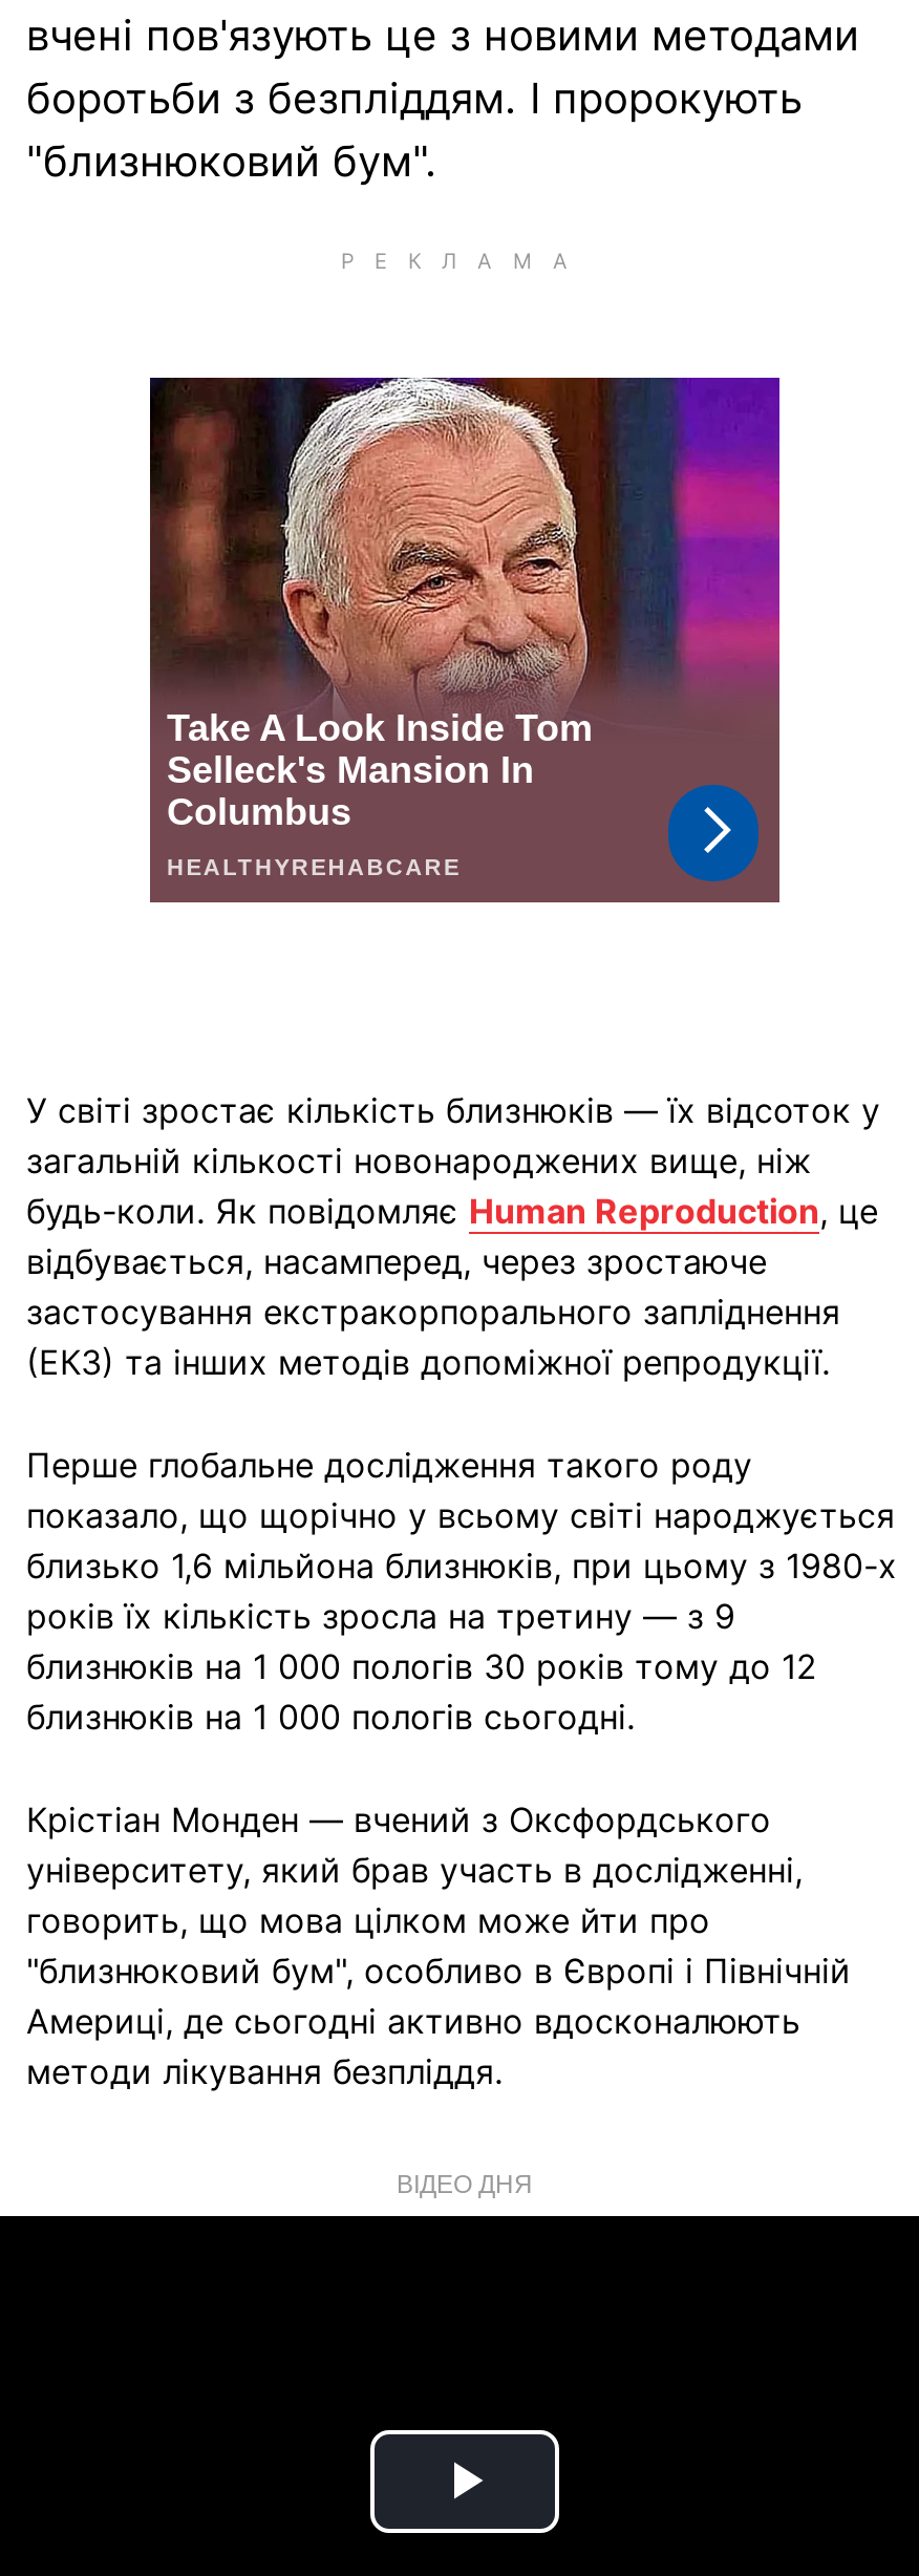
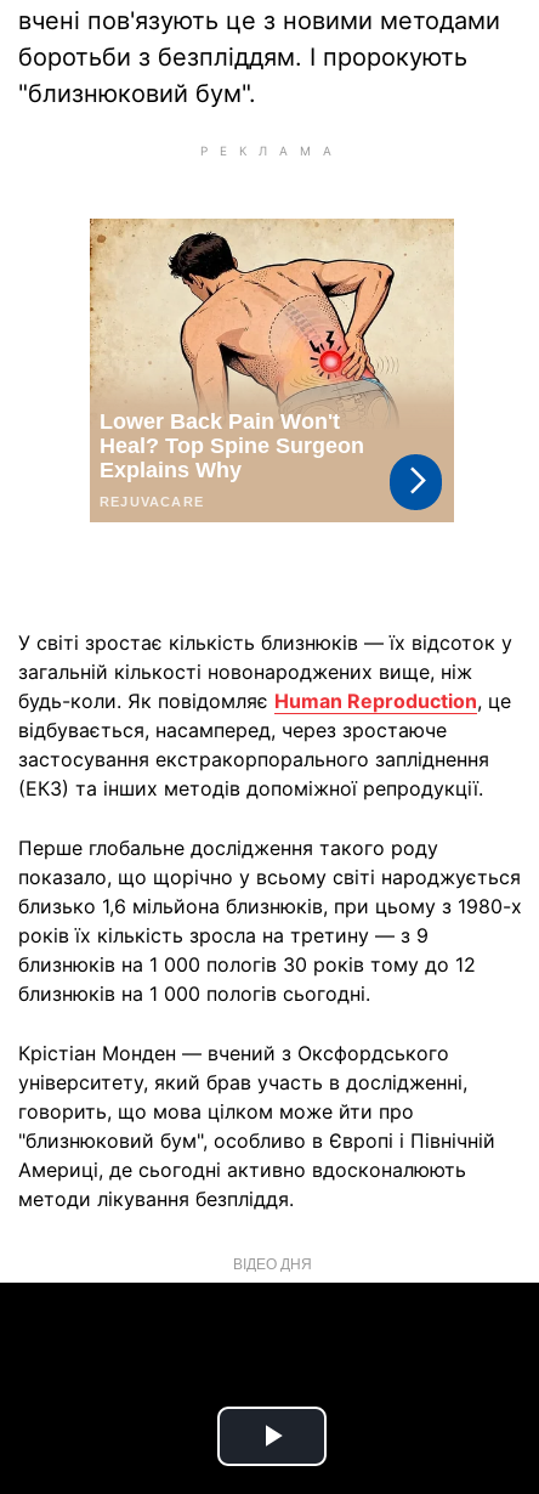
- [image]
+ [image]
